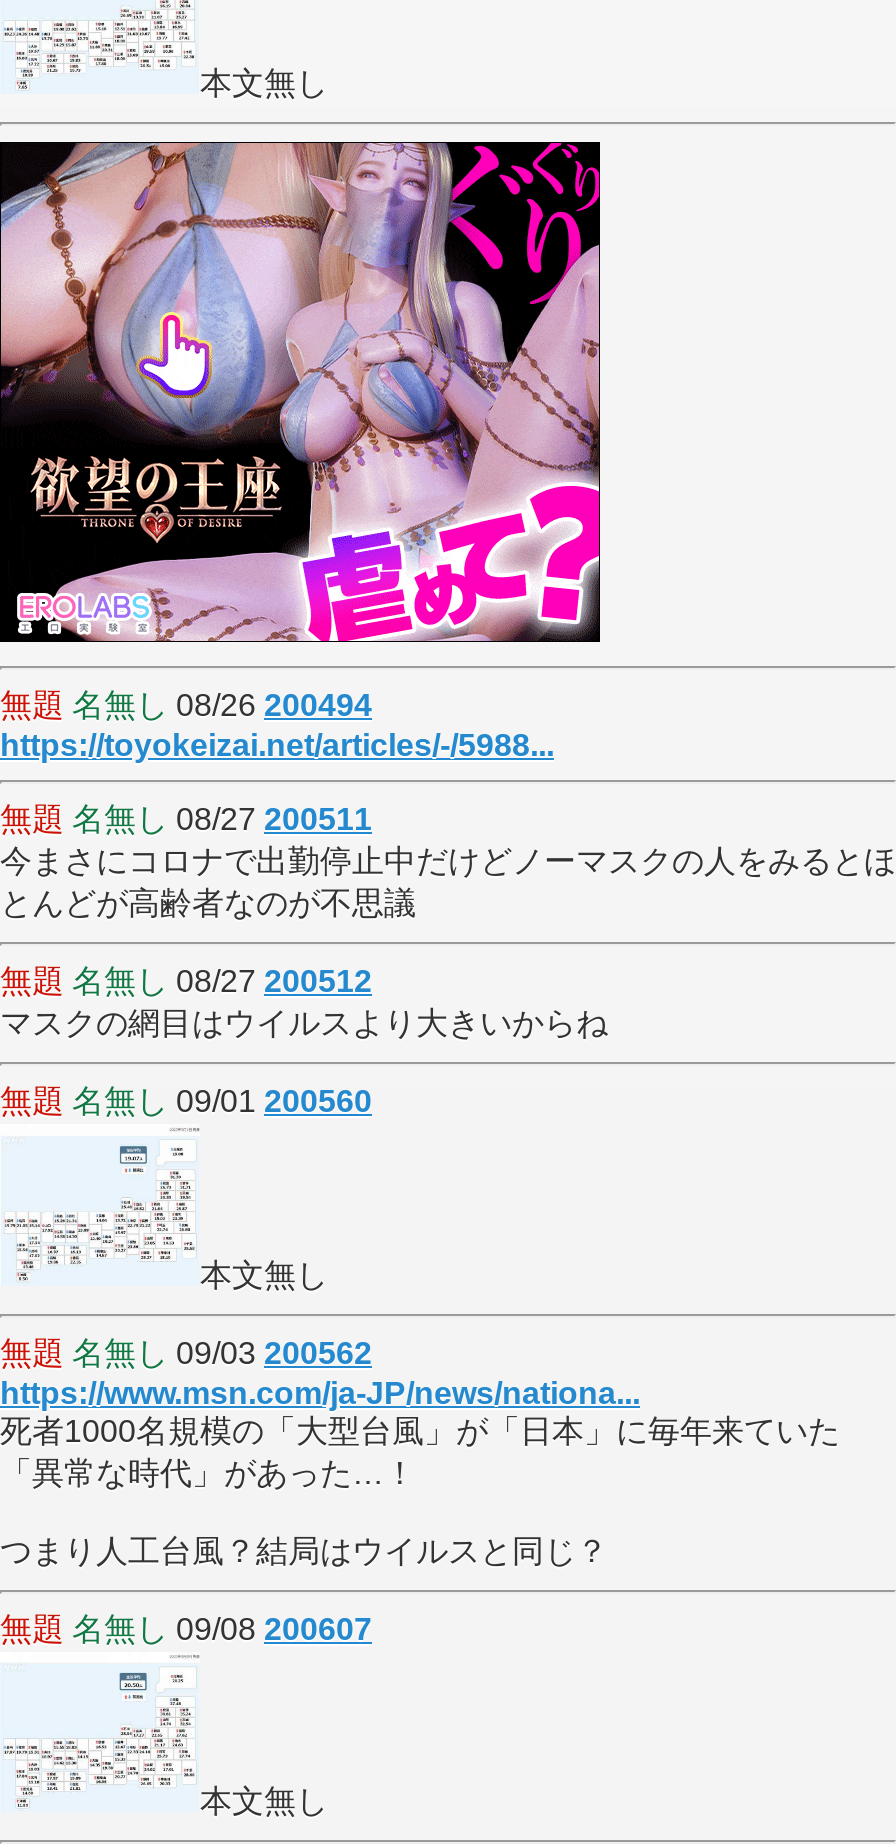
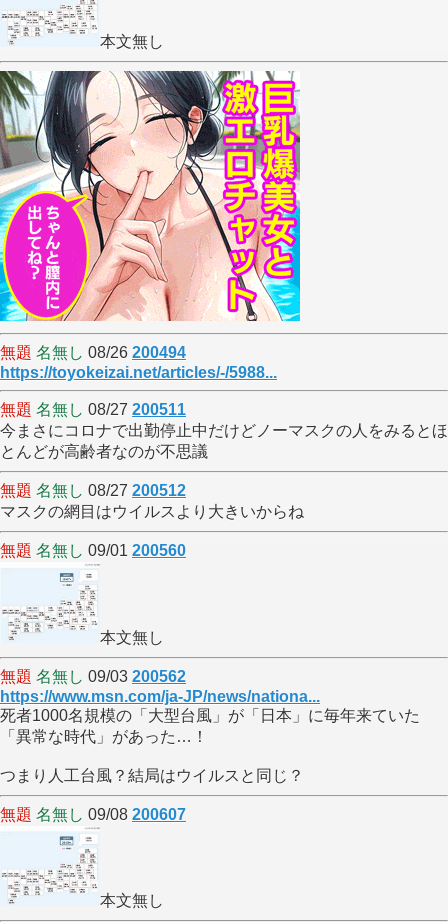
- [image]
+ [image]
